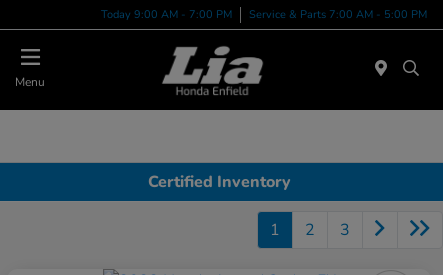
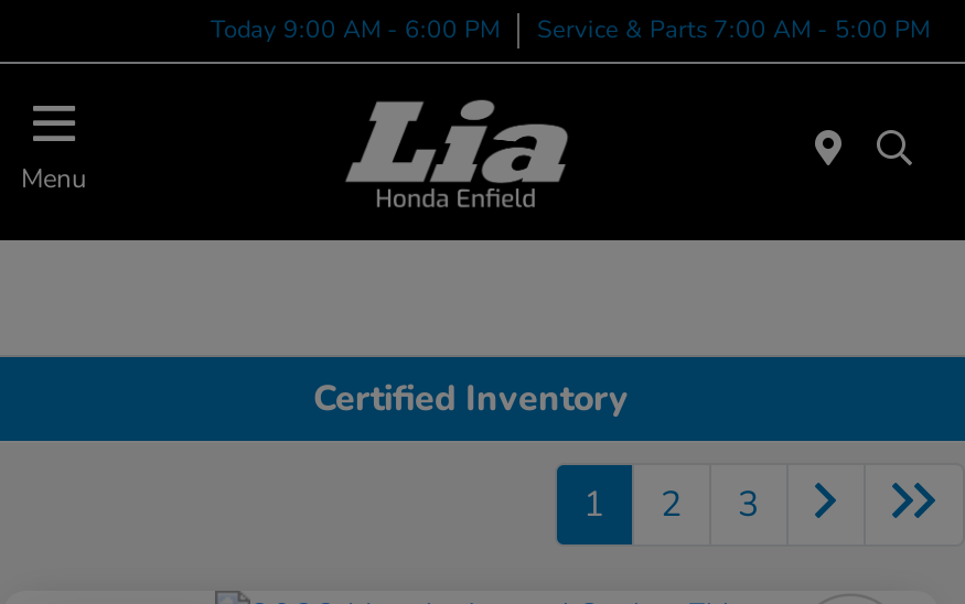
- Today 9:00 AM - 7:00 PM Service & Parts 7:00 AM - 5:00 PM
+ Today 9:00 AM - 6:00 PM Service & Parts 7:00 AM - 5:00 PM
